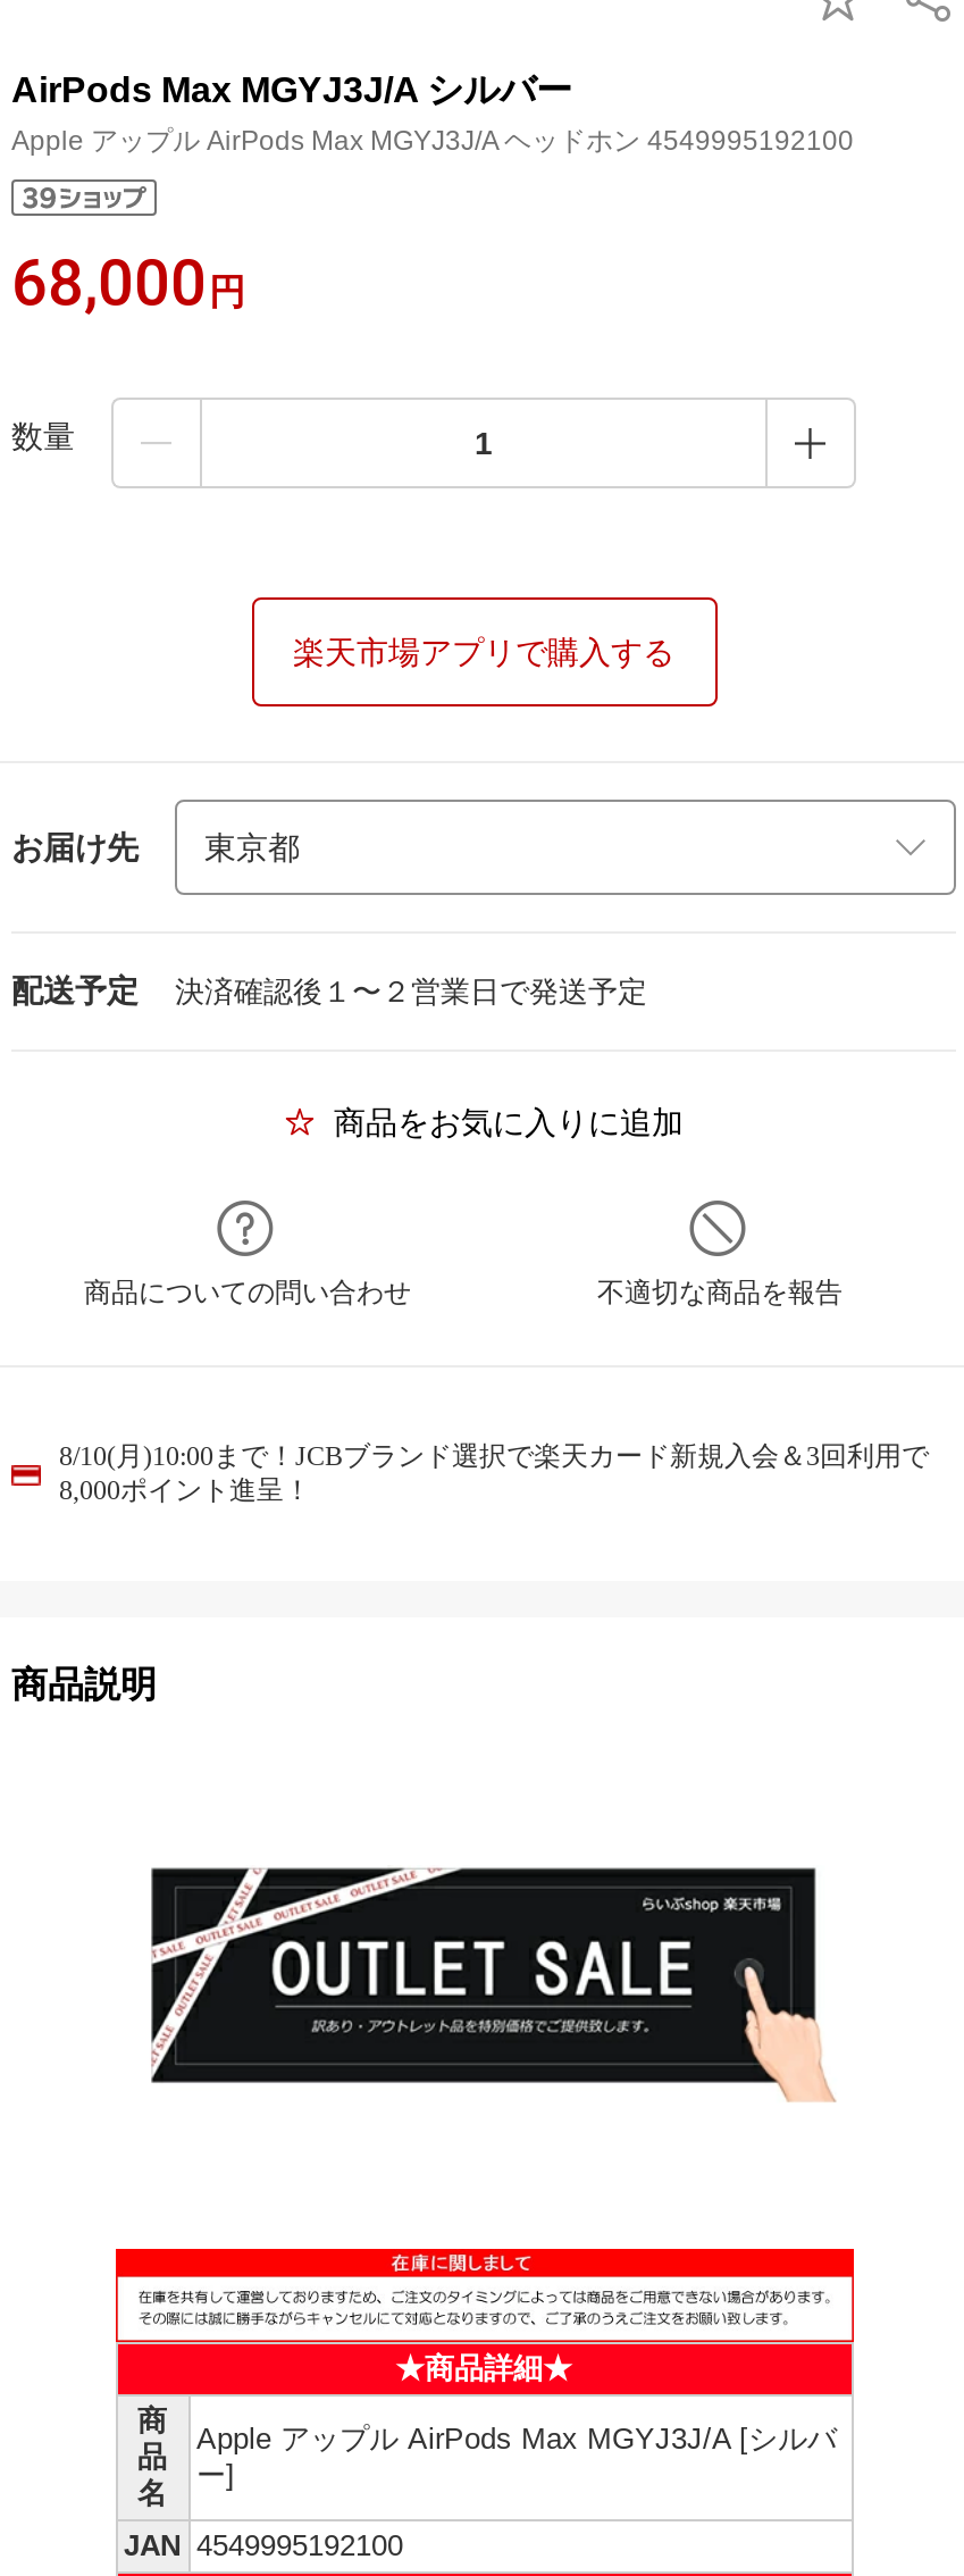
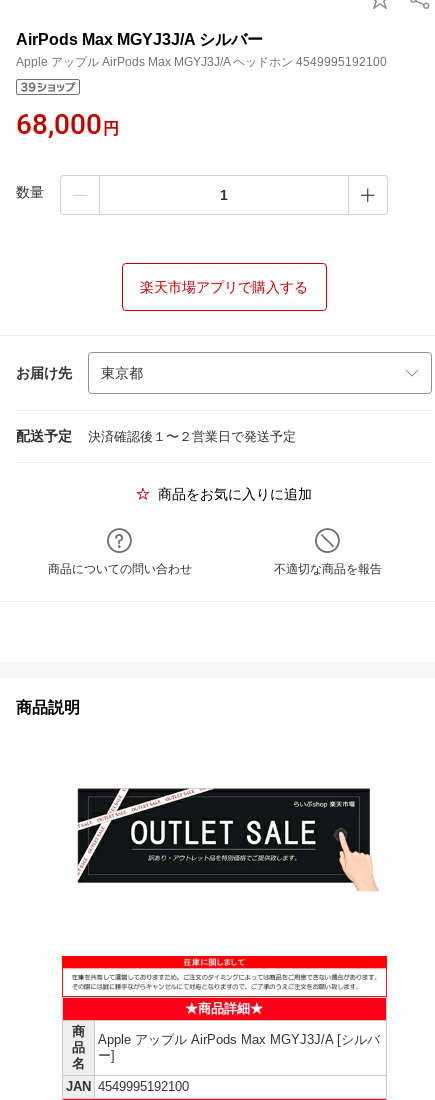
- 8/10(月)10:00まで！JCBブランド選択で楽天カード新規入会＆3回利用で
- 8,000ポイント進呈！
